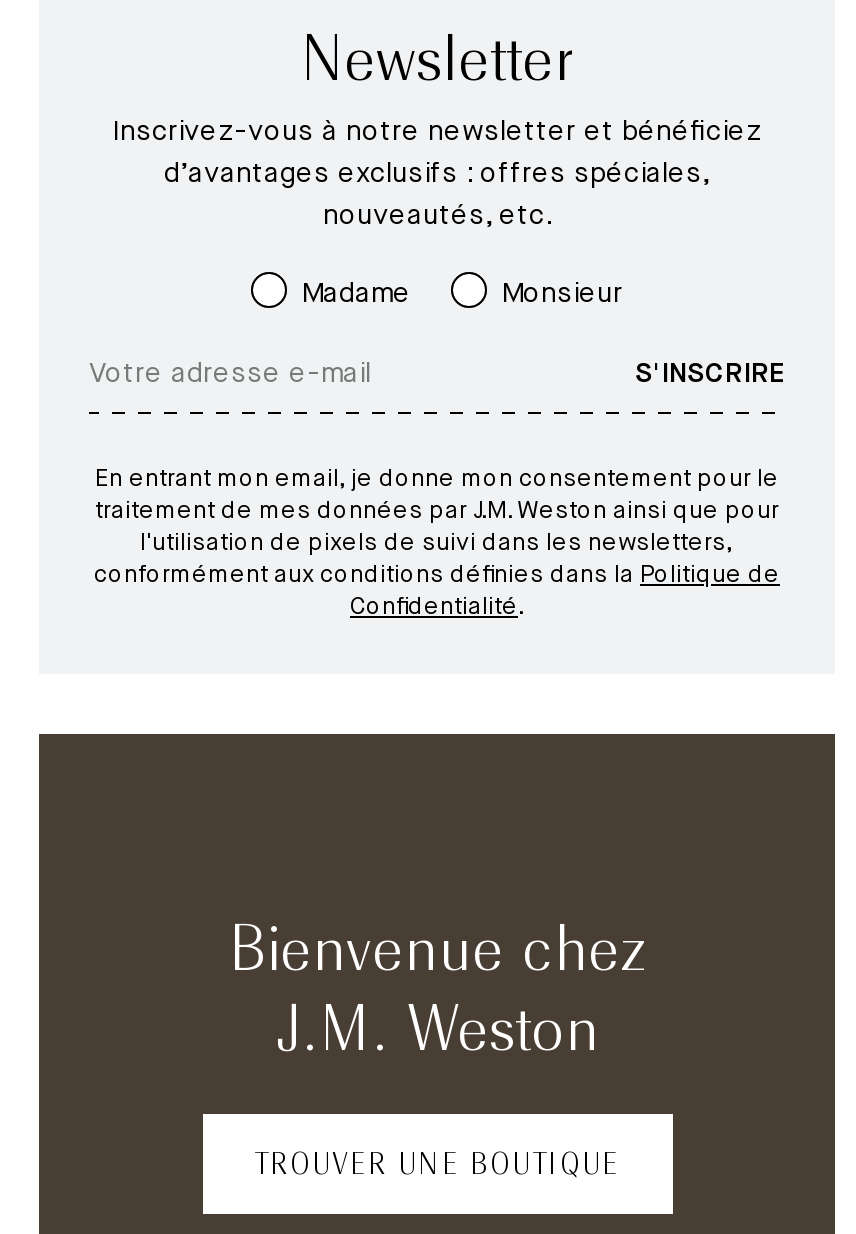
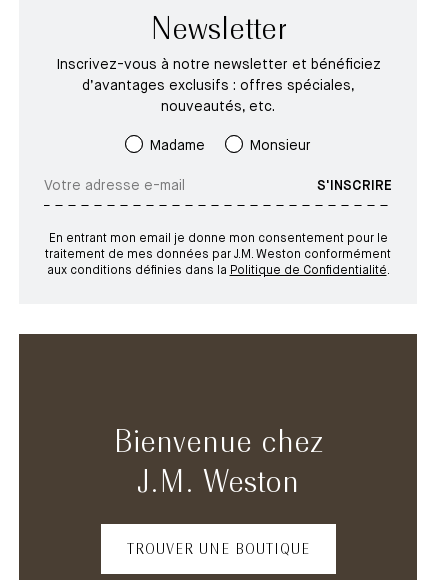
- En entrant mon email, je donne mon consentement pour le
- traitement de mes données par J.M. Weston ainsi que pour
- l'utilisation de pixels de suivi dans les newsletters,
- conformément aux conditions définies dans la Politique de
- Confidentialité.
+ En entrant mon email je donne mon consentement pour le
+ traitement de mes données par J.M. Weston conformément
+ aux conditions définies dans la Politique de Confidentialité.
